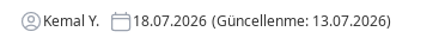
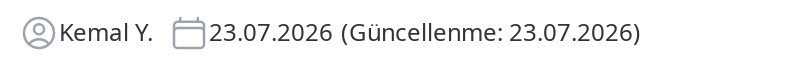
- Kemal Y. 18.07.2026 (Güncellenme: 13.07.2026)
+ Kemal Y. 23.07.2026 (Güncellenme: 23.07.2026)
